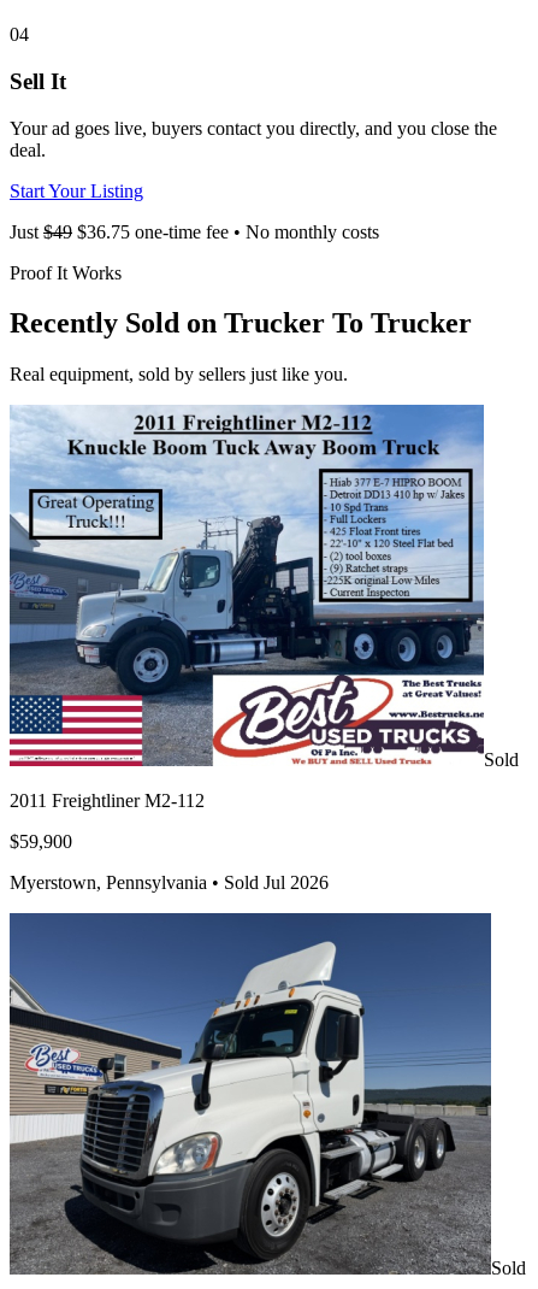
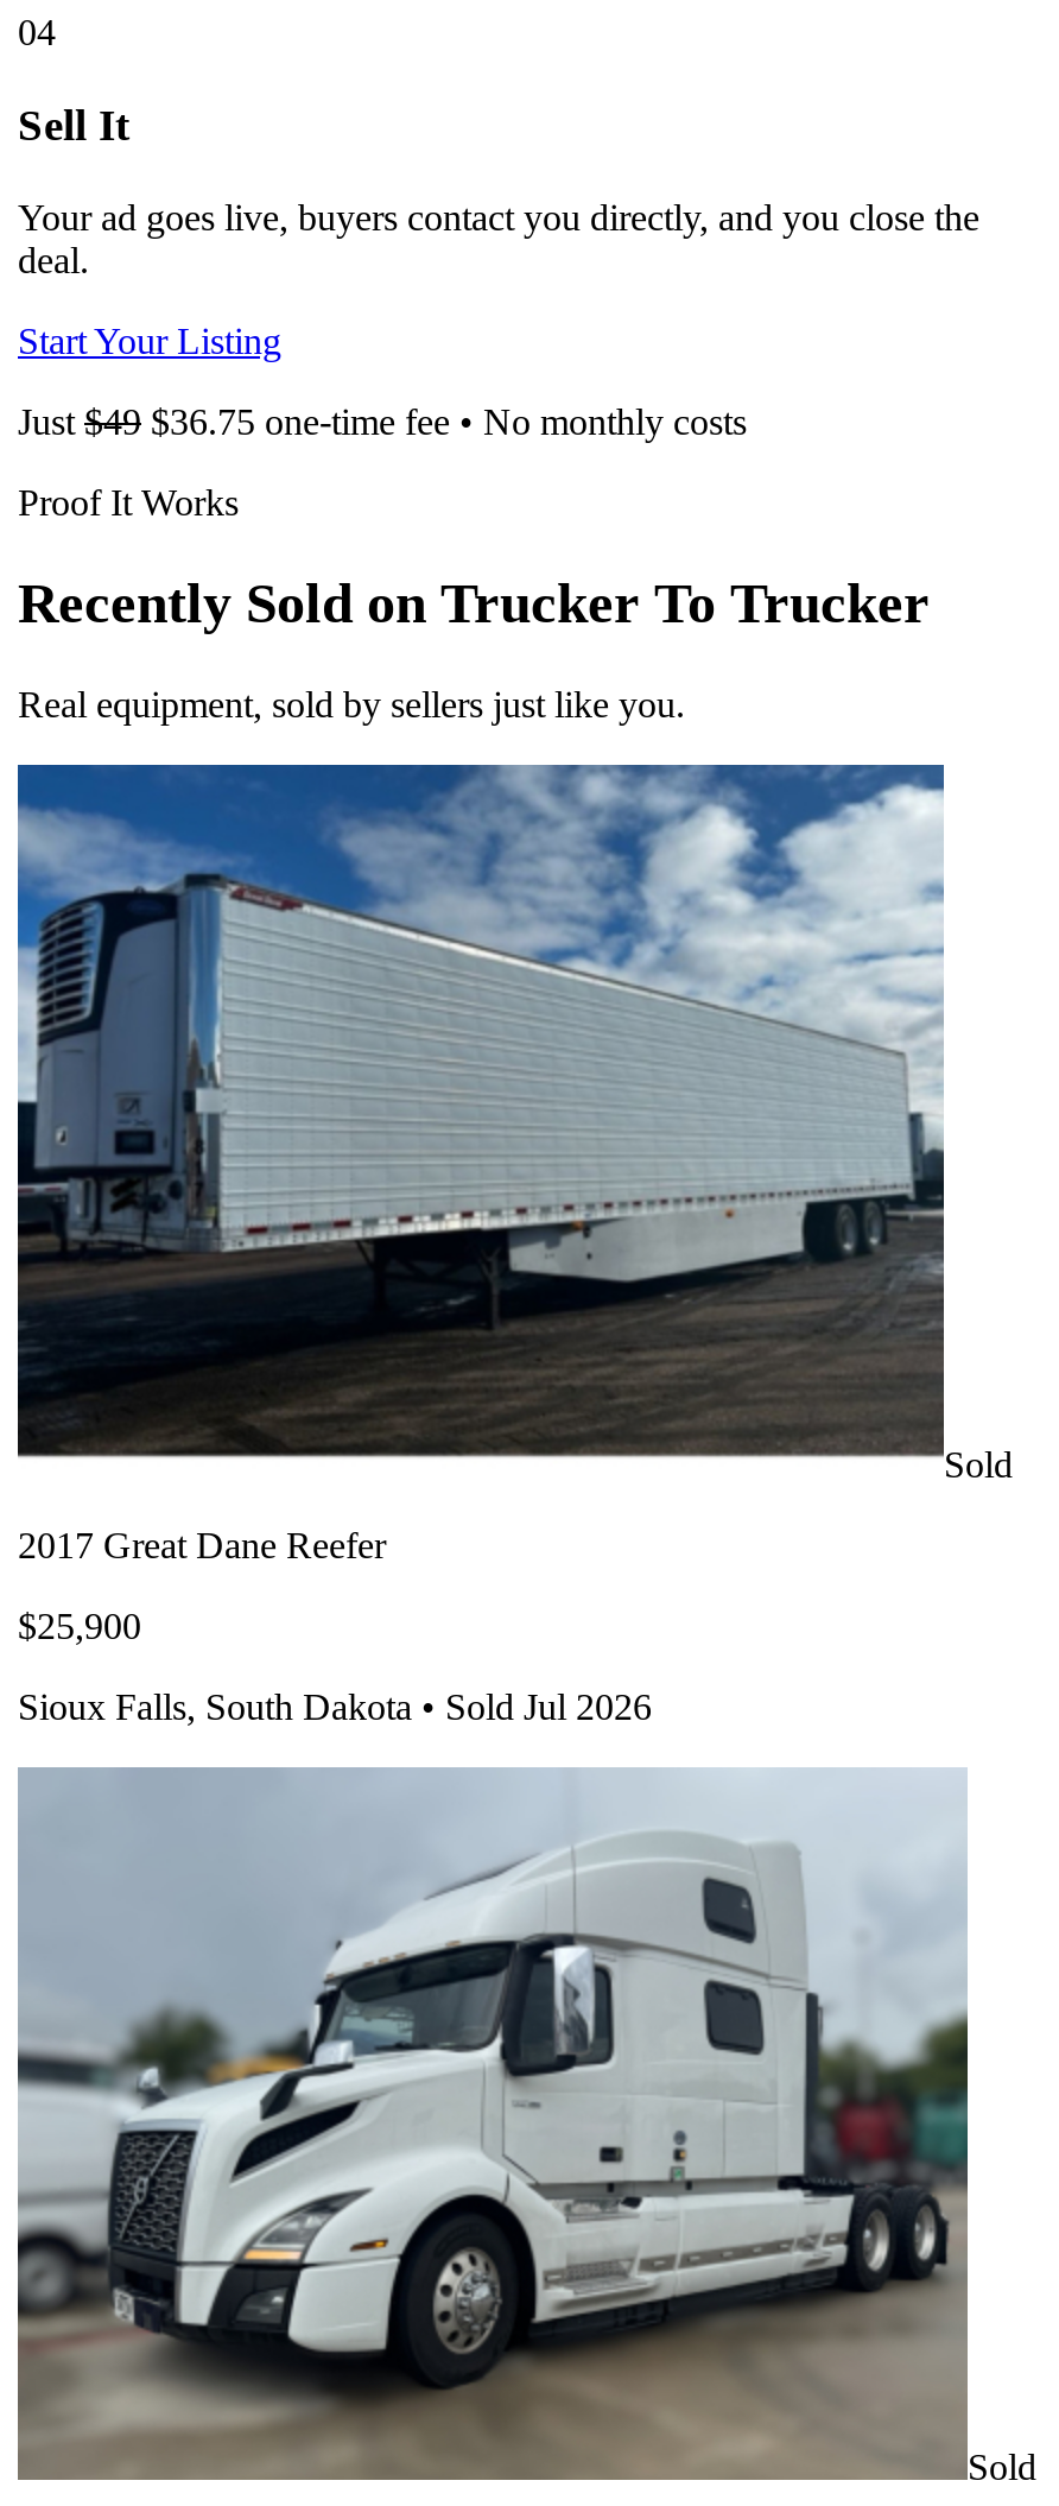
- [image]
- 2011 Freightliner M2-112
+ [image]
+ 2017 Great Dane Reefer

- $59,900
+ $25,900

- Myerstown, Pennsylvania • Sold Jul 2026
+ Sioux Falls, South Dakota • Sold Jul 2026

- [image]
+ [image]
